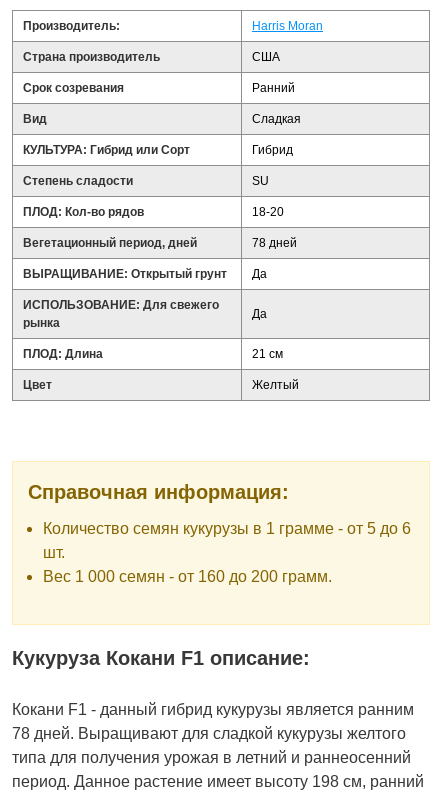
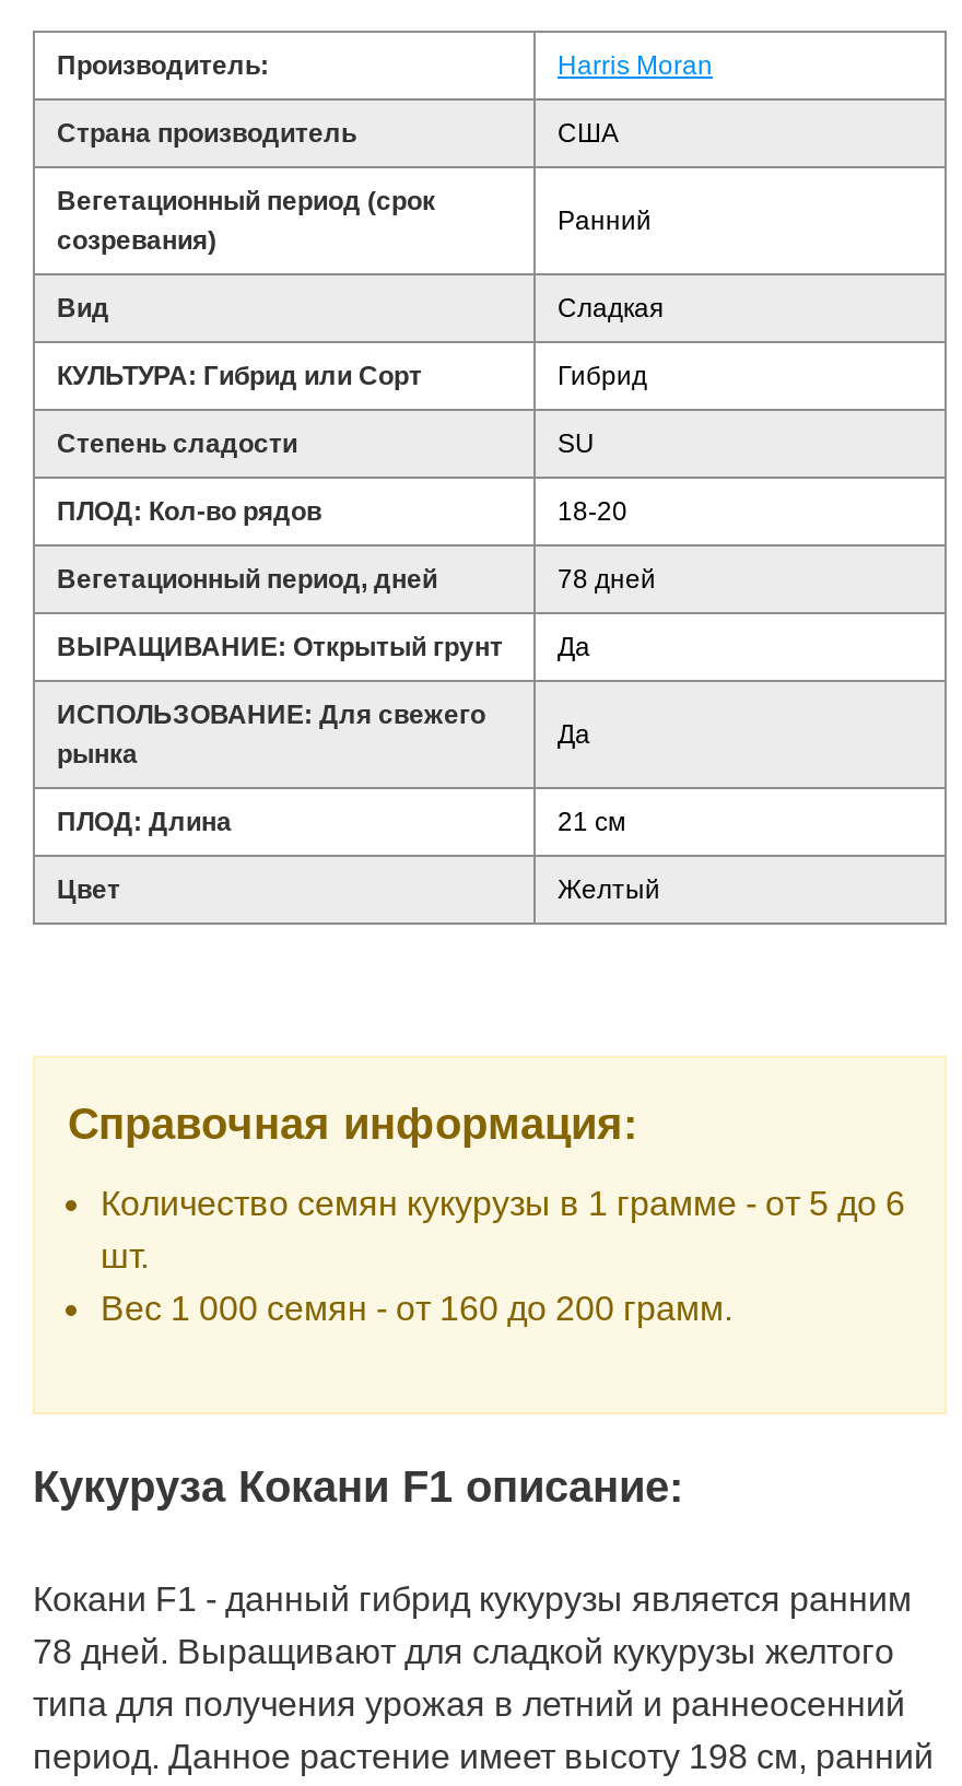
- Срок созревания
+ Вегетационный период (срок
+ созревания)
